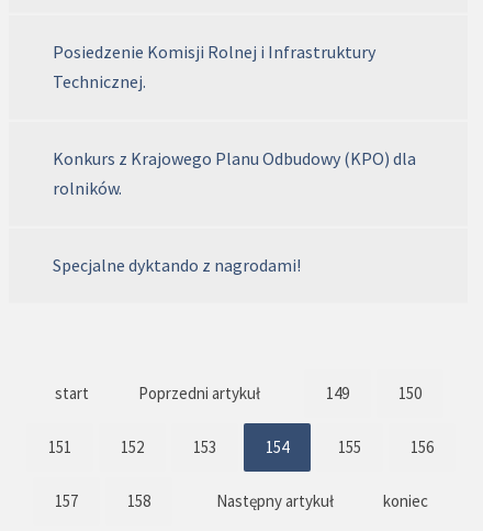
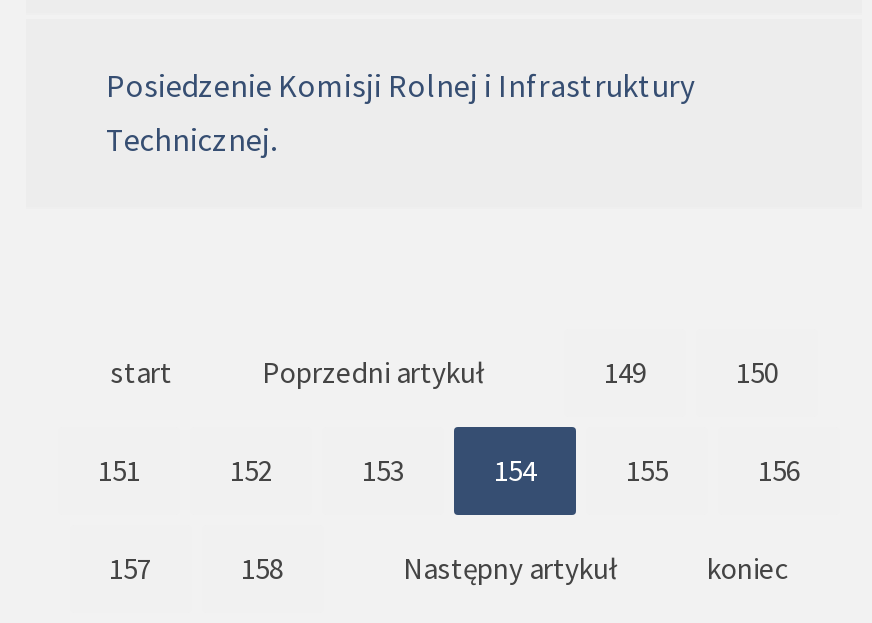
- Konkurs z Krajowego Planu Odbudowy (KPO) dla
- rolników.
- Specjalne dyktando z nagrodami!
